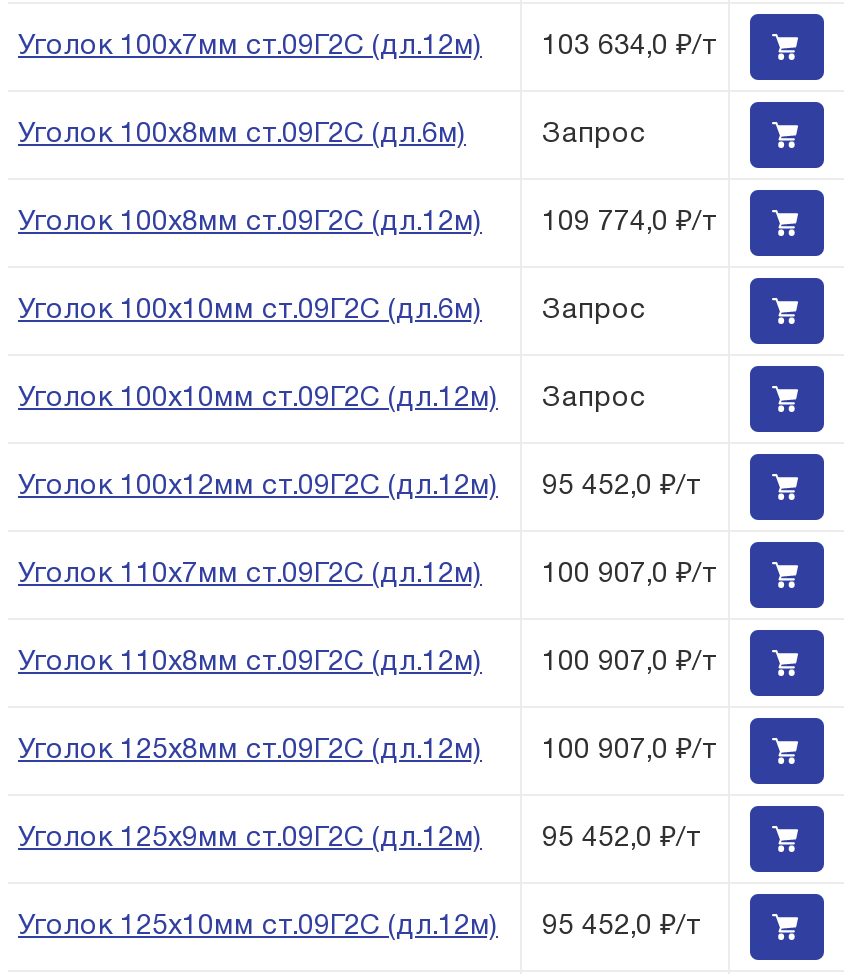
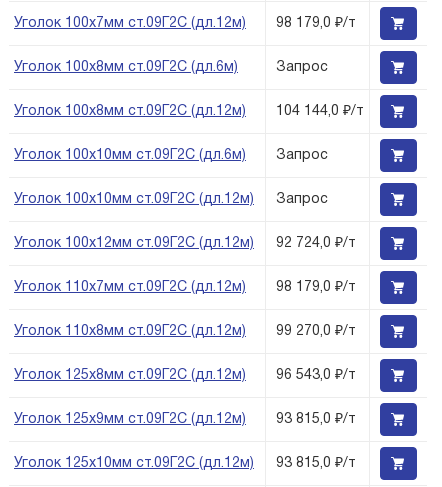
- 103 634,0 ₽/т
+ 98 179,0 ₽/т

- 109 774,0 ₽/т
+ 104 144,0 ₽/т

- Уголок 100х12мм ст.09Г2С (дл.12м) 95 452,0 ₽/т
+ Уголок 100х12мм ст.09Г2С (дл.12м) 92 724,0 ₽/т

- 100 907,0 ₽/т
+ 98 179,0 ₽/т

- 100 907,0 ₽/т
+ 99 270,0 ₽/т

- 100 907,0 ₽/т
+ 96 543,0 ₽/т

- 95 452,0 ₽/т
+ 93 815,0 ₽/т

- Уголок 125х10мм ст.09Г2С (дл.12м) 95 452,0 ₽/т
+ Уголок 125х10мм ст.09Г2С (дл.12м) 93 815,0 ₽/т
